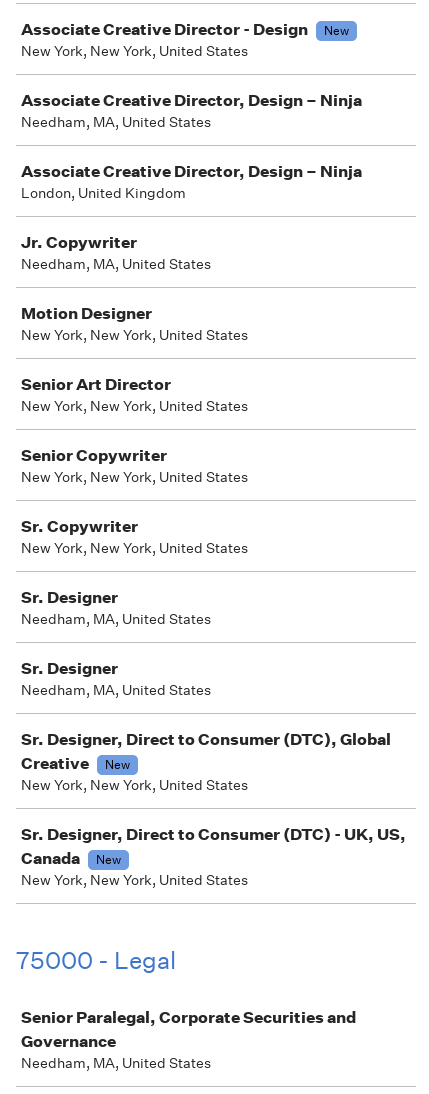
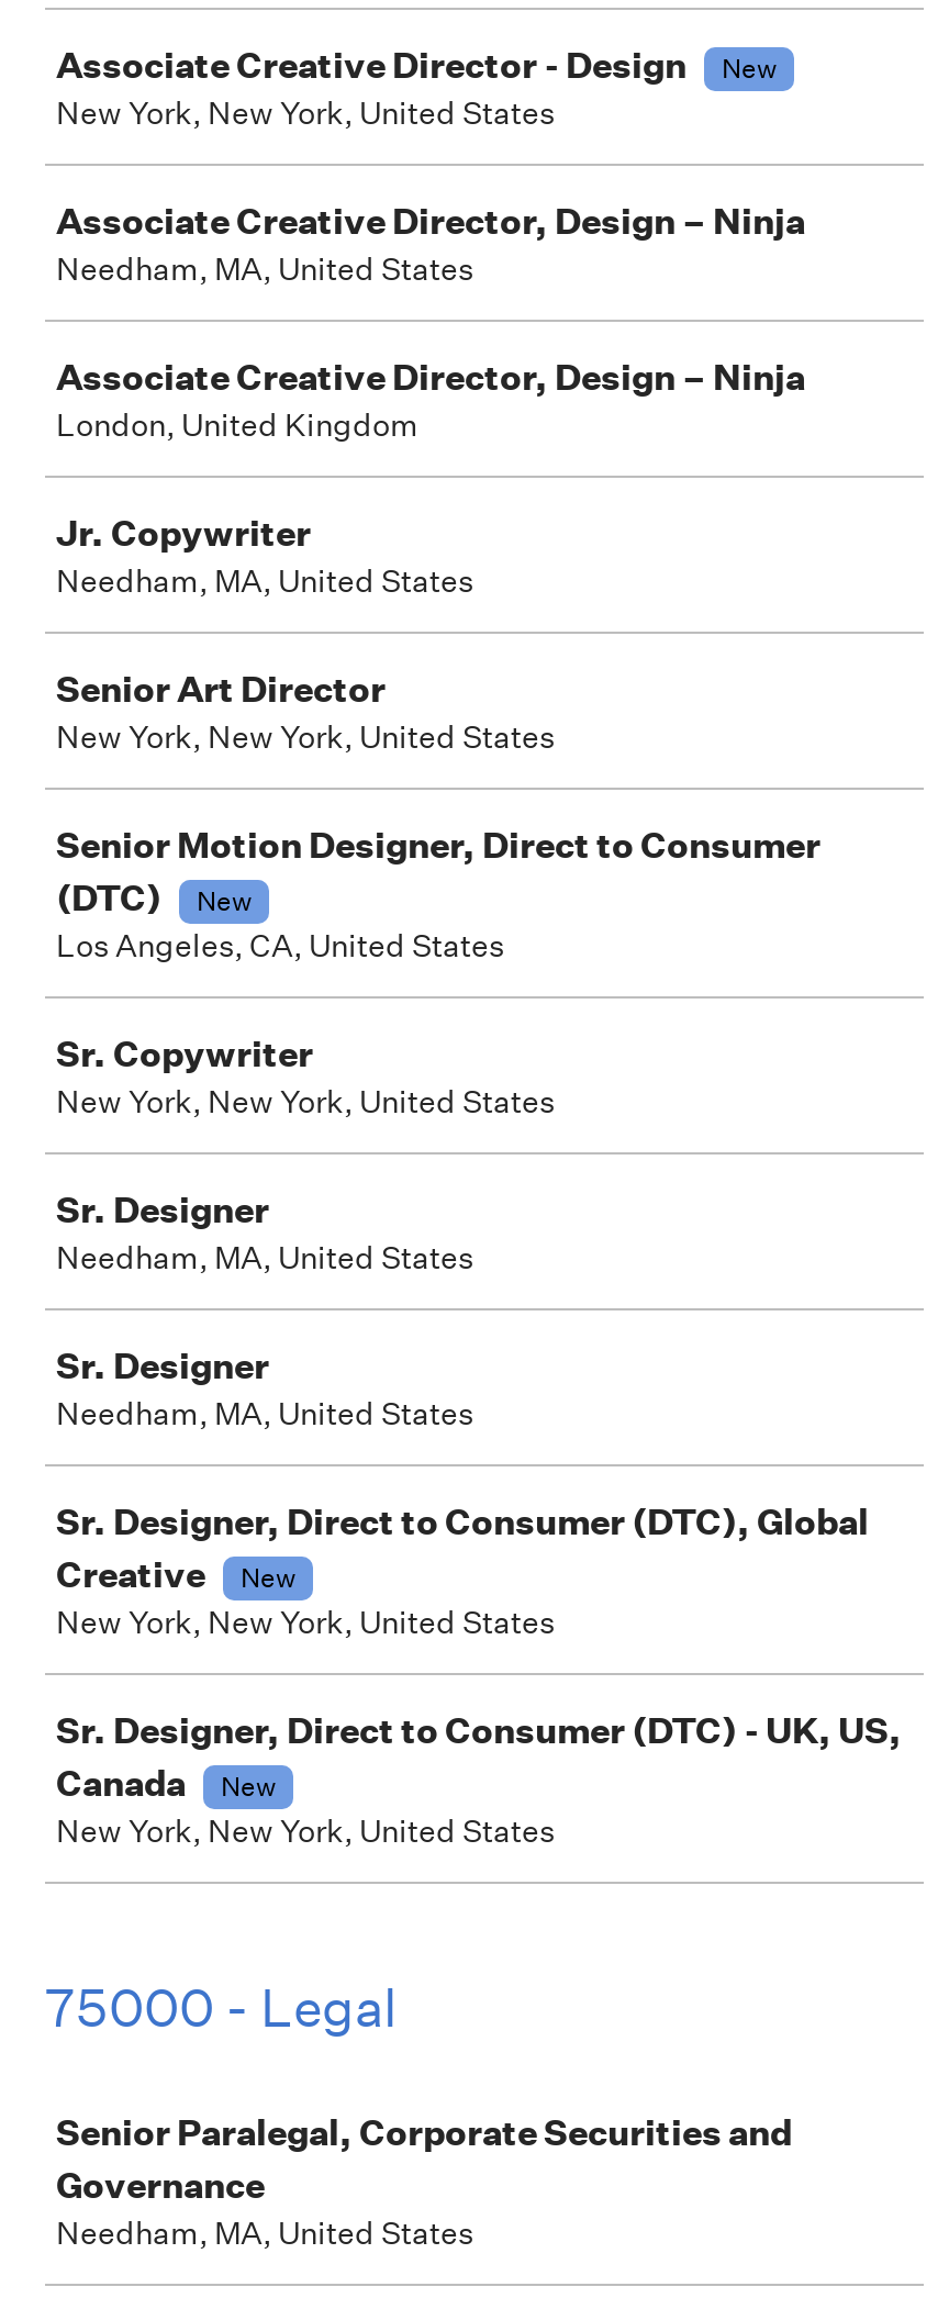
- Motion Designer
- New York, New York, United States

moved up: Senior Art Director | New York, New York, United States

- Senior Copywriter
- New York, New York, United States
+ Senior Motion Designer, Direct to Consumer
+ (DTC)
+ New
+ Los Angeles, CA, United States
